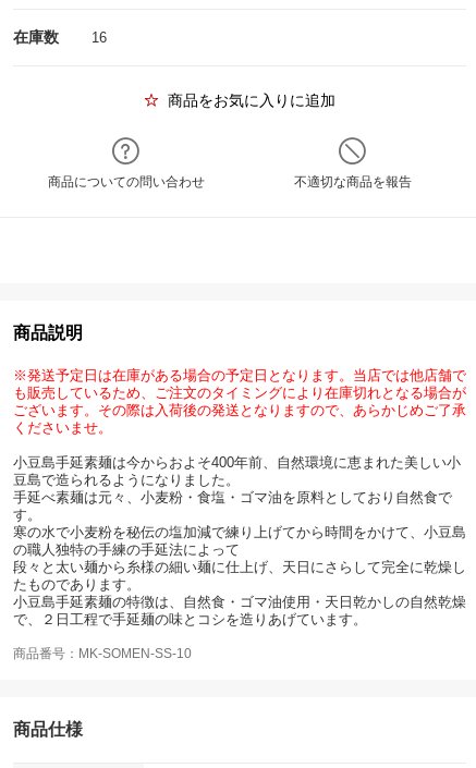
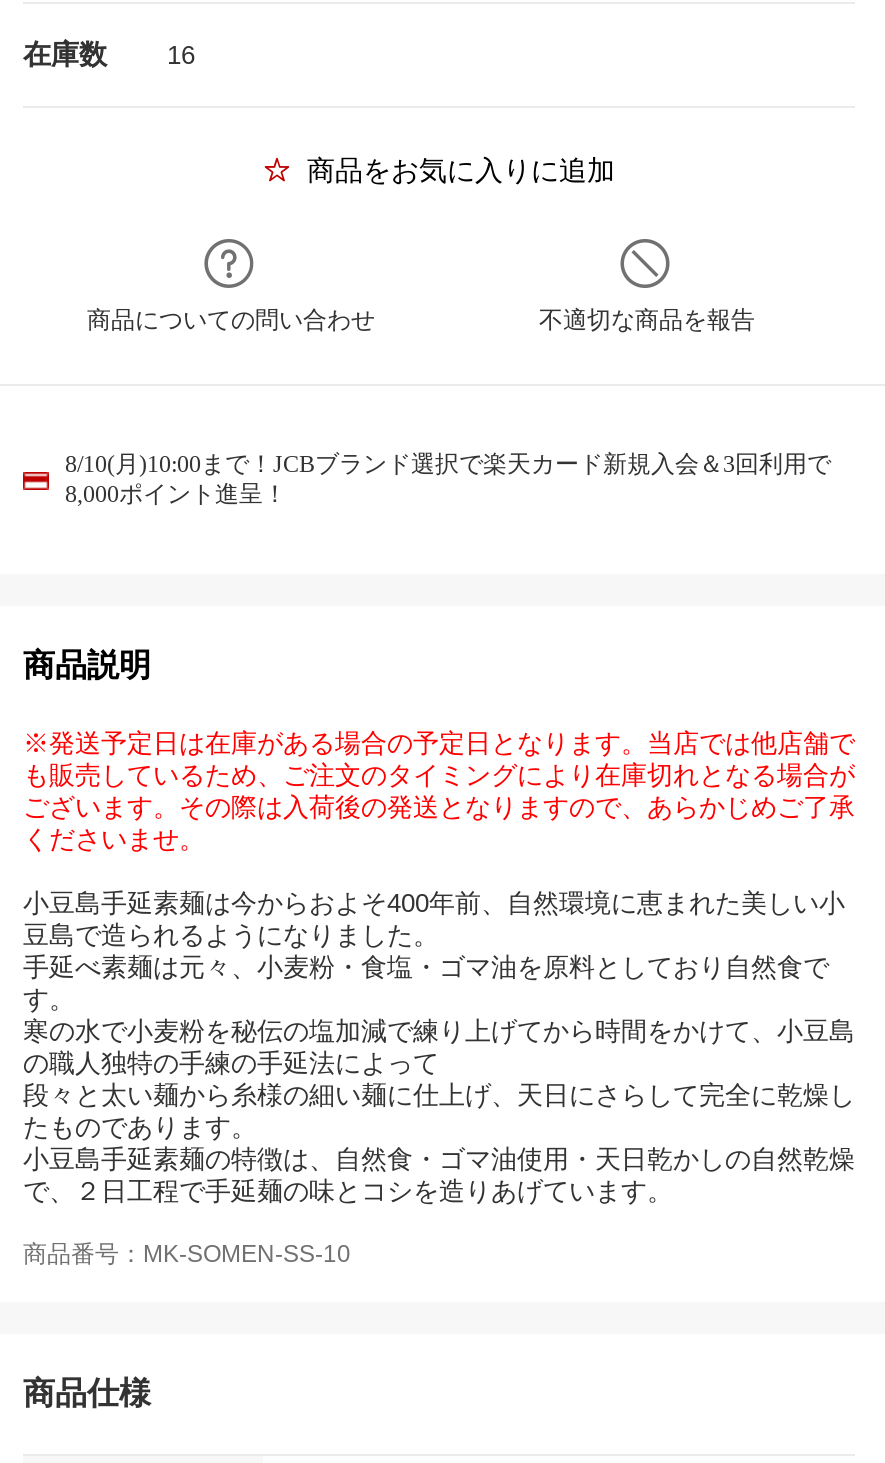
+ 8/10(月)10:00まで！JCBブランド選択で楽天カード新規入会＆3回利用で
+ 8,000ポイント進呈！
